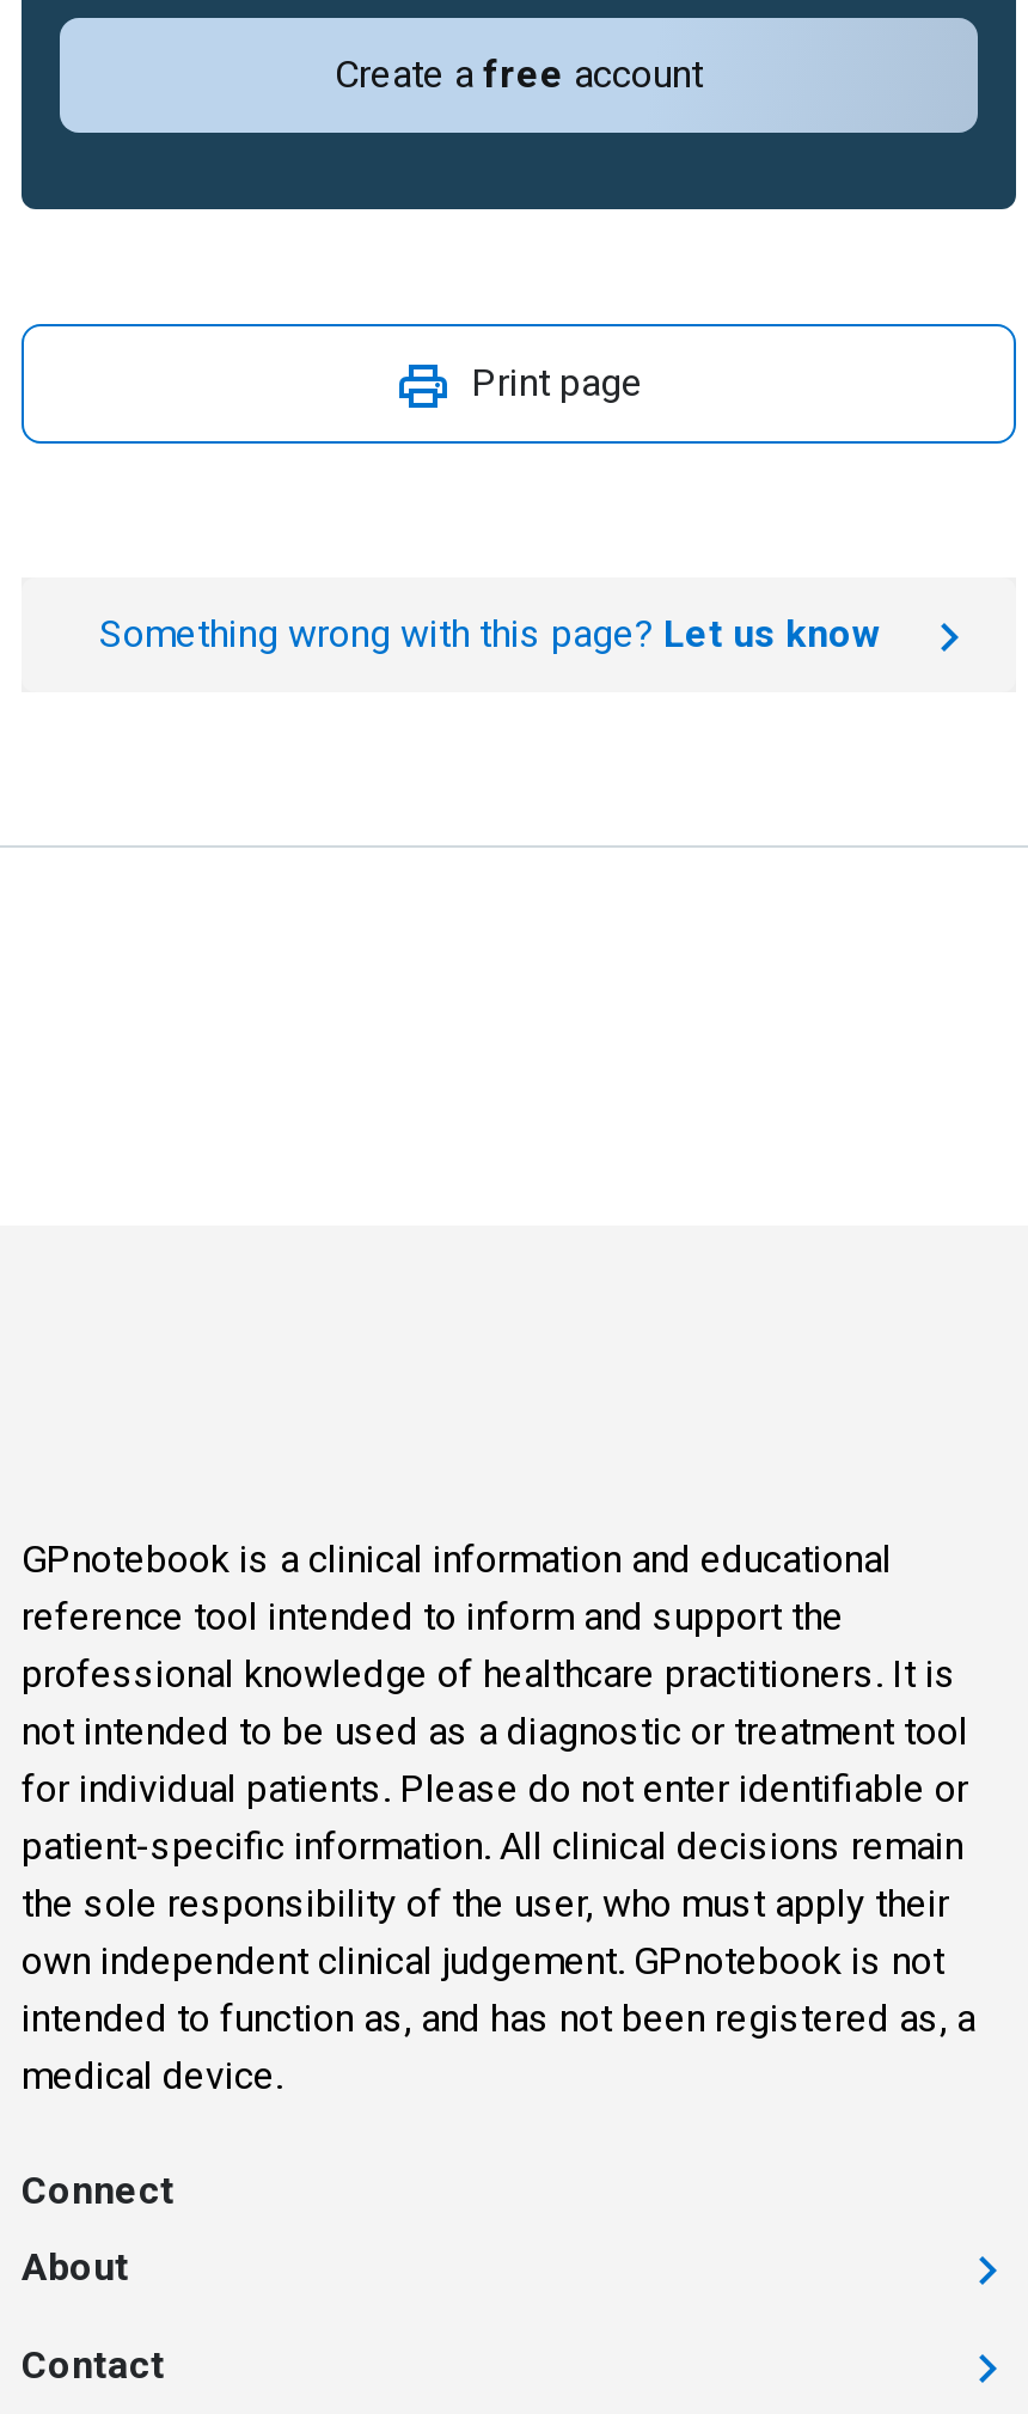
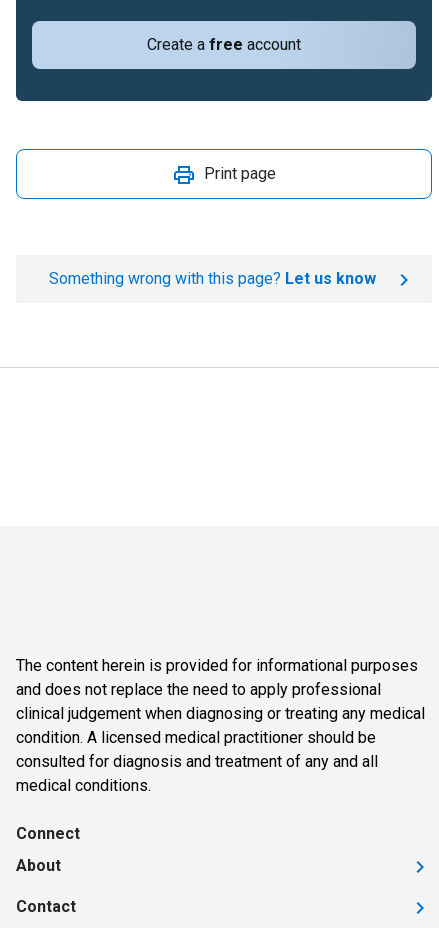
- GPnotebook is a clinical information and educational
- reference tool intended to inform and support the
- professional knowledge of healthcare practitioners. It is
- not intended to be used as a diagnostic or treatment tool
- for individual patients. Please do not enter identifiable or
- patient-specific information. All clinical decisions remain
- the sole responsibility of the user, who must apply their
- own independent clinical judgement. GPnotebook is not
- intended to function as, and has not been registered as, a
- medical device.
+ The content herein is provided for informational purposes
+ and does not replace the need to apply professional
+ clinical judgement when diagnosing or treating any medical
+ condition. A licensed medical practitioner should be
+ consulted for diagnosis and treatment of any and all
+ medical conditions.
